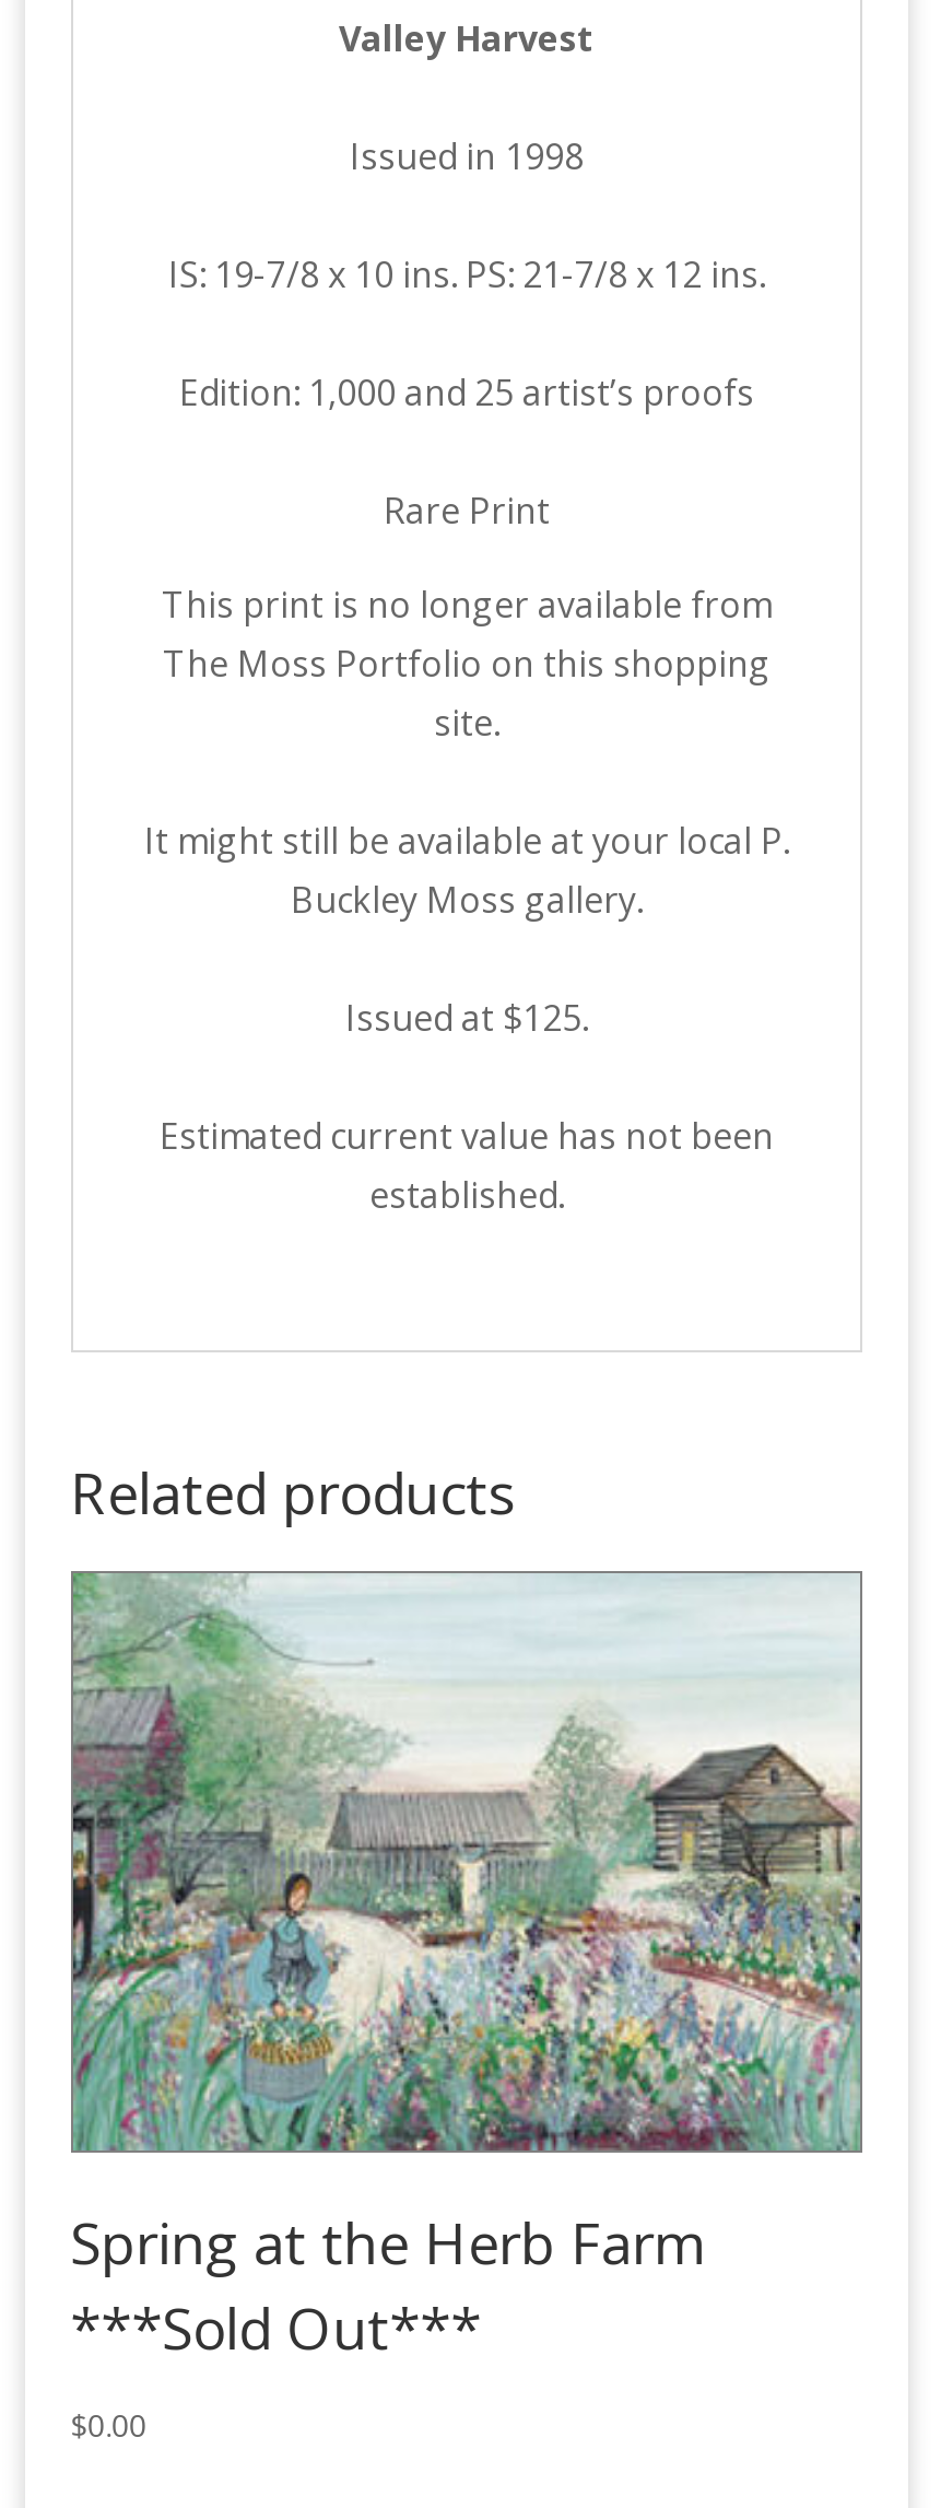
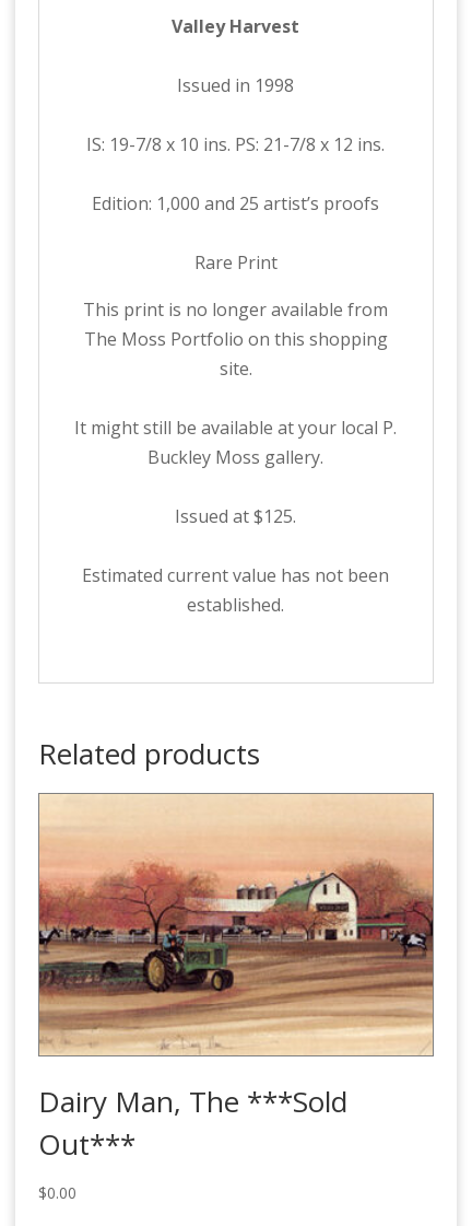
- [image]
- Spring at the Herb Farm
- ***Sold Out***
+ [image]
+ Dairy Man, The ***Sold
+ Out***
